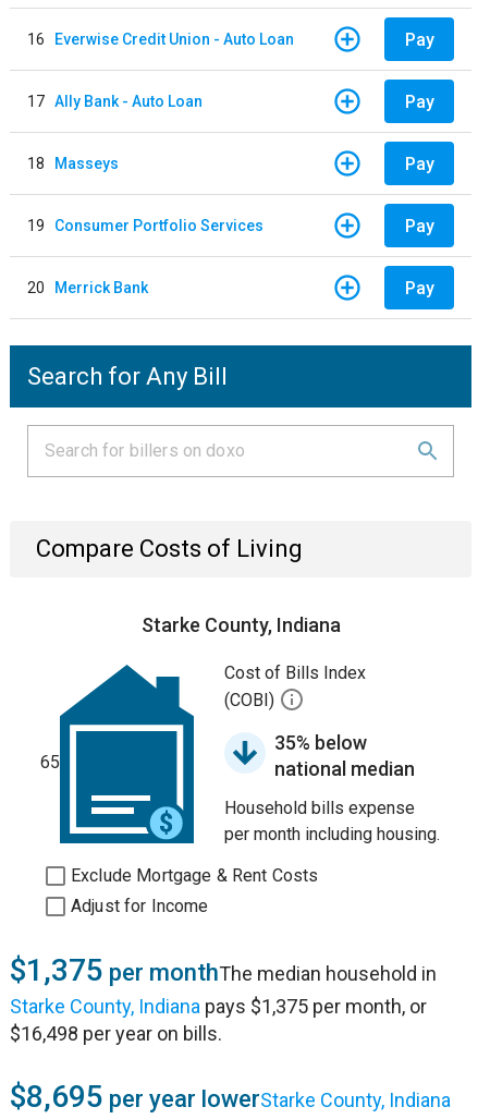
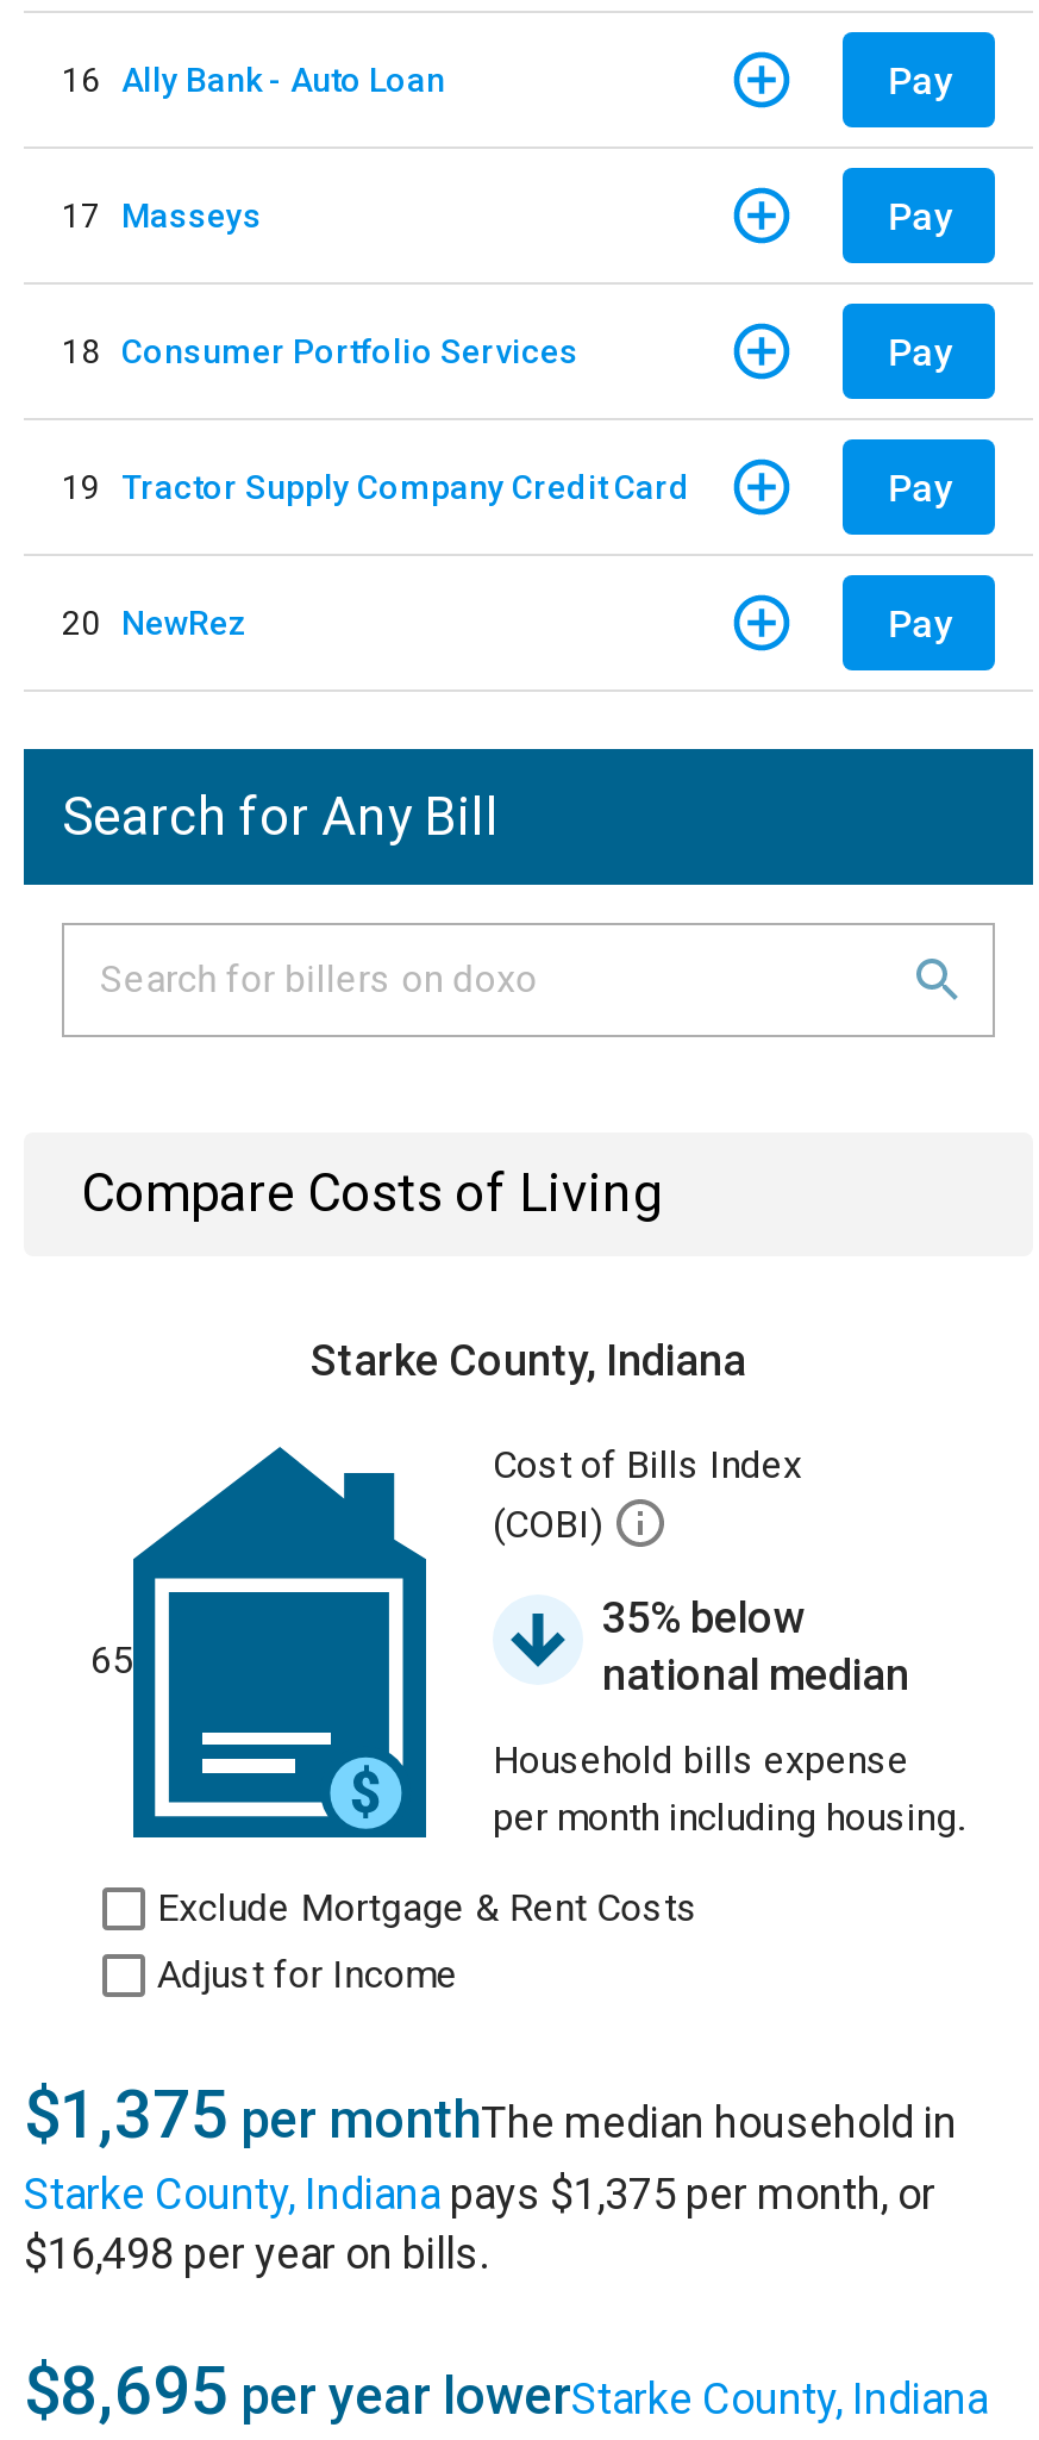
- 16 Everwise Credit Union - Auto Loan
+ 16 Ally Bank - Auto Loan

- 17 Ally Bank - Auto Loan
+ 17 Masseys

- 18 Masseys
+ 18 Consumer Portfolio Services

- 19 Consumer Portfolio Services
+ 19 Tractor Supply Company Credit Card

- 20 Merrick Bank
+ 20 NewRez
